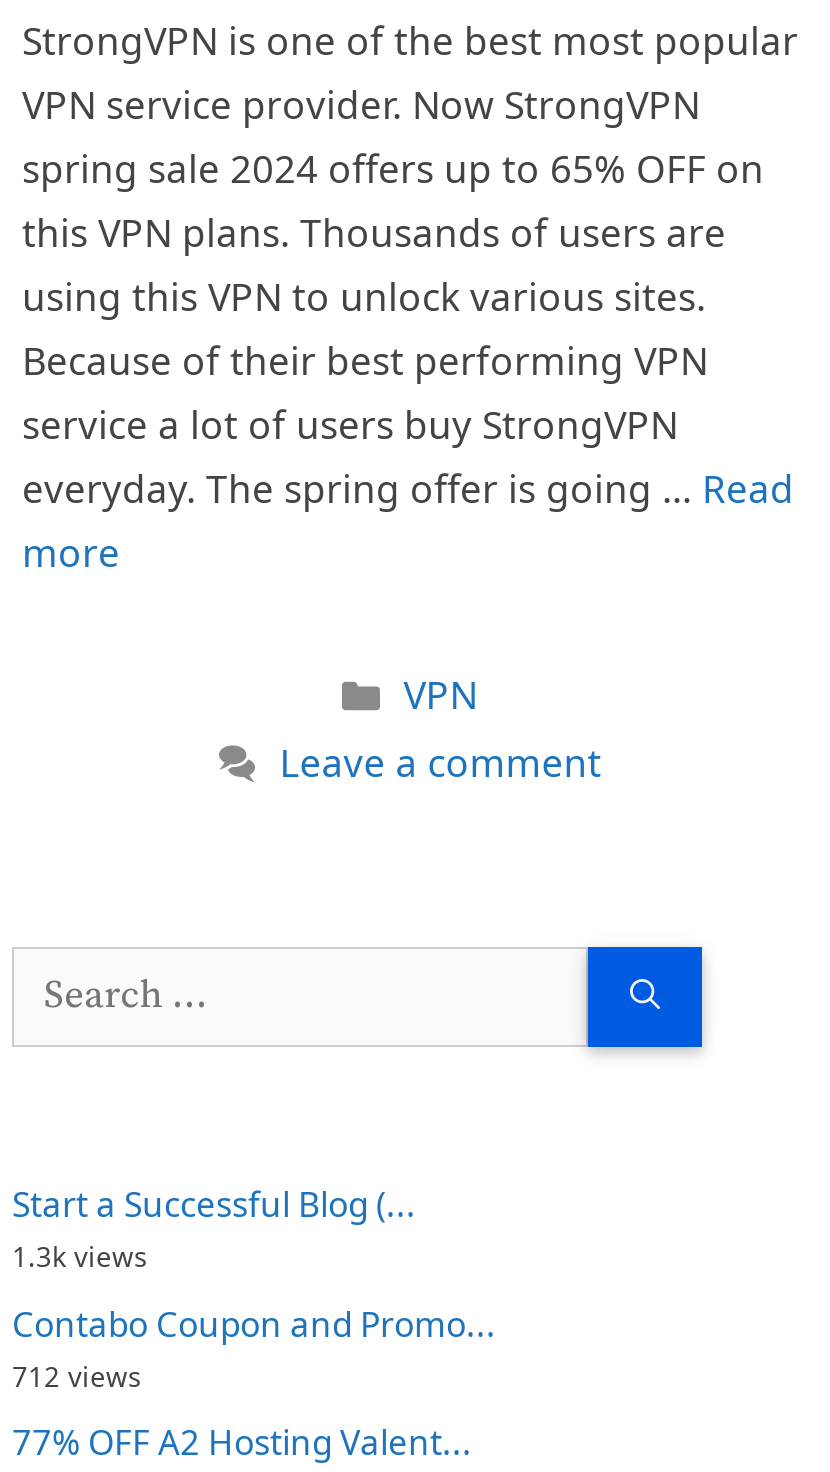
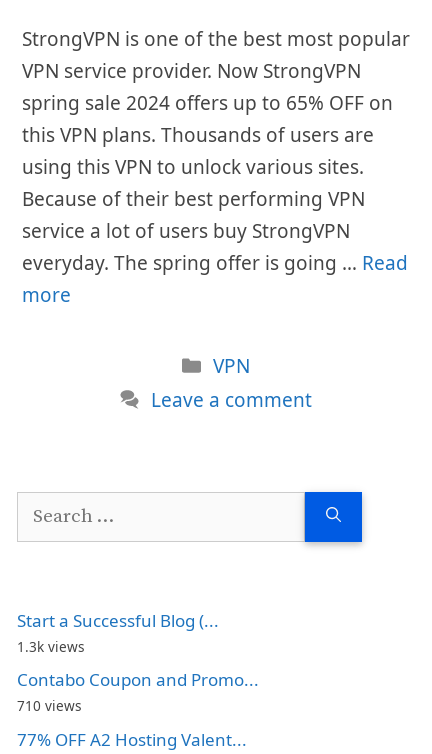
- 712 views
+ 710 views
